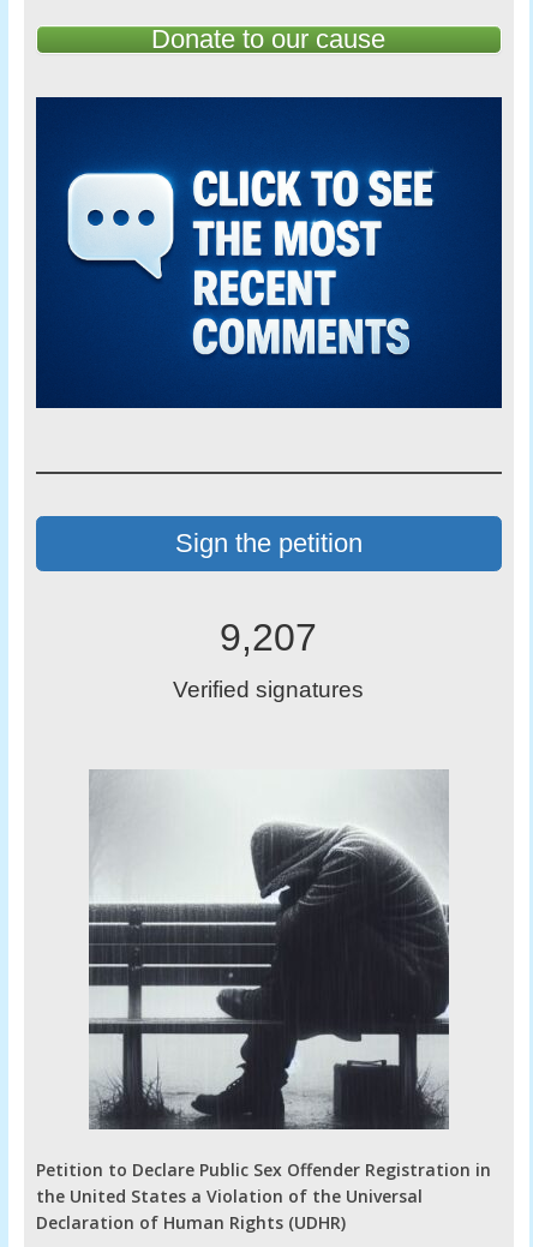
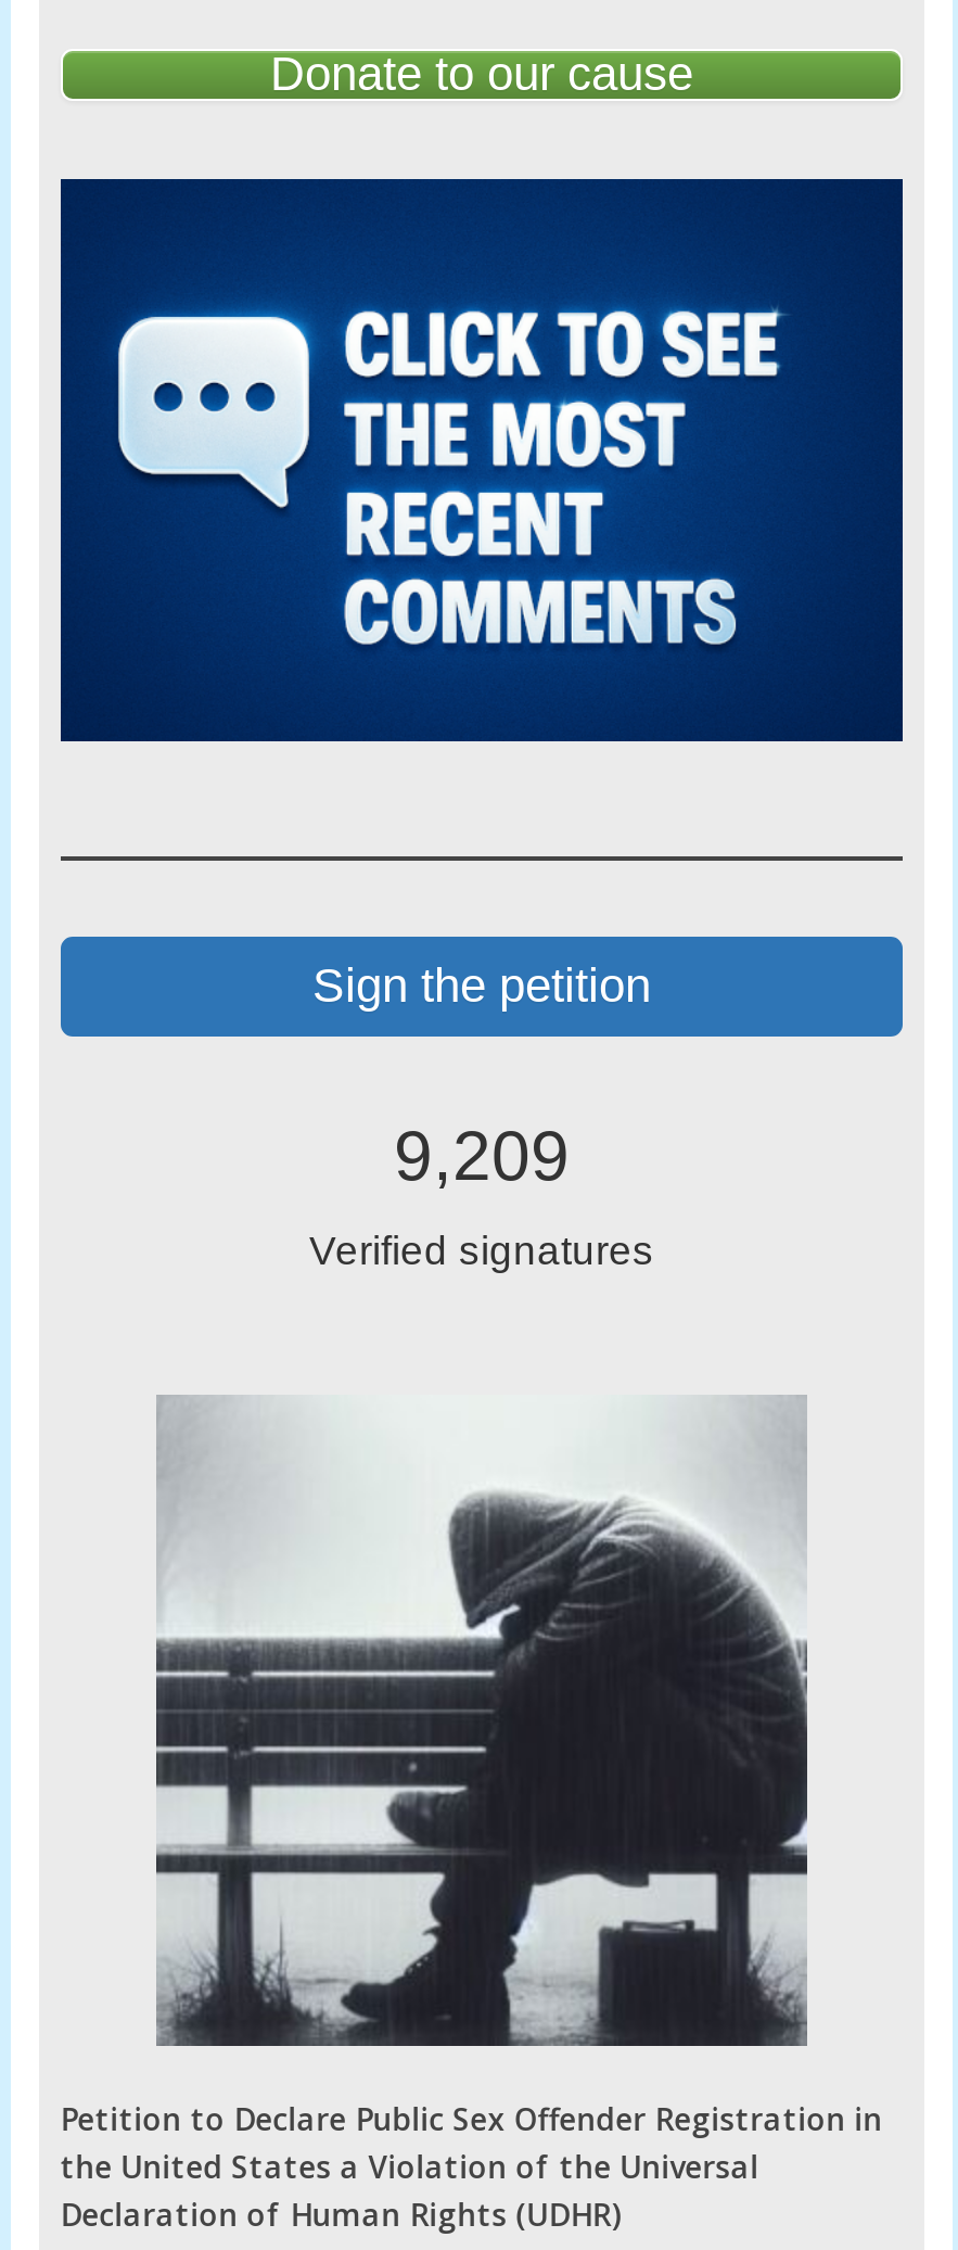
- 9,207
+ 9,209
